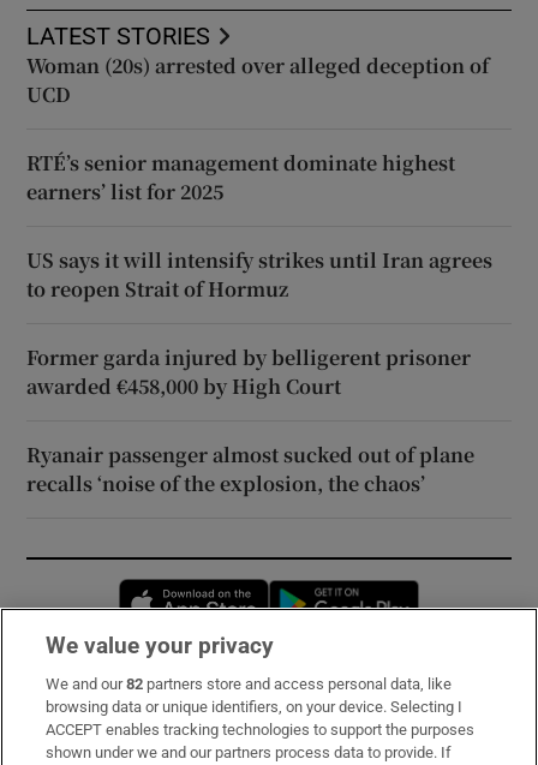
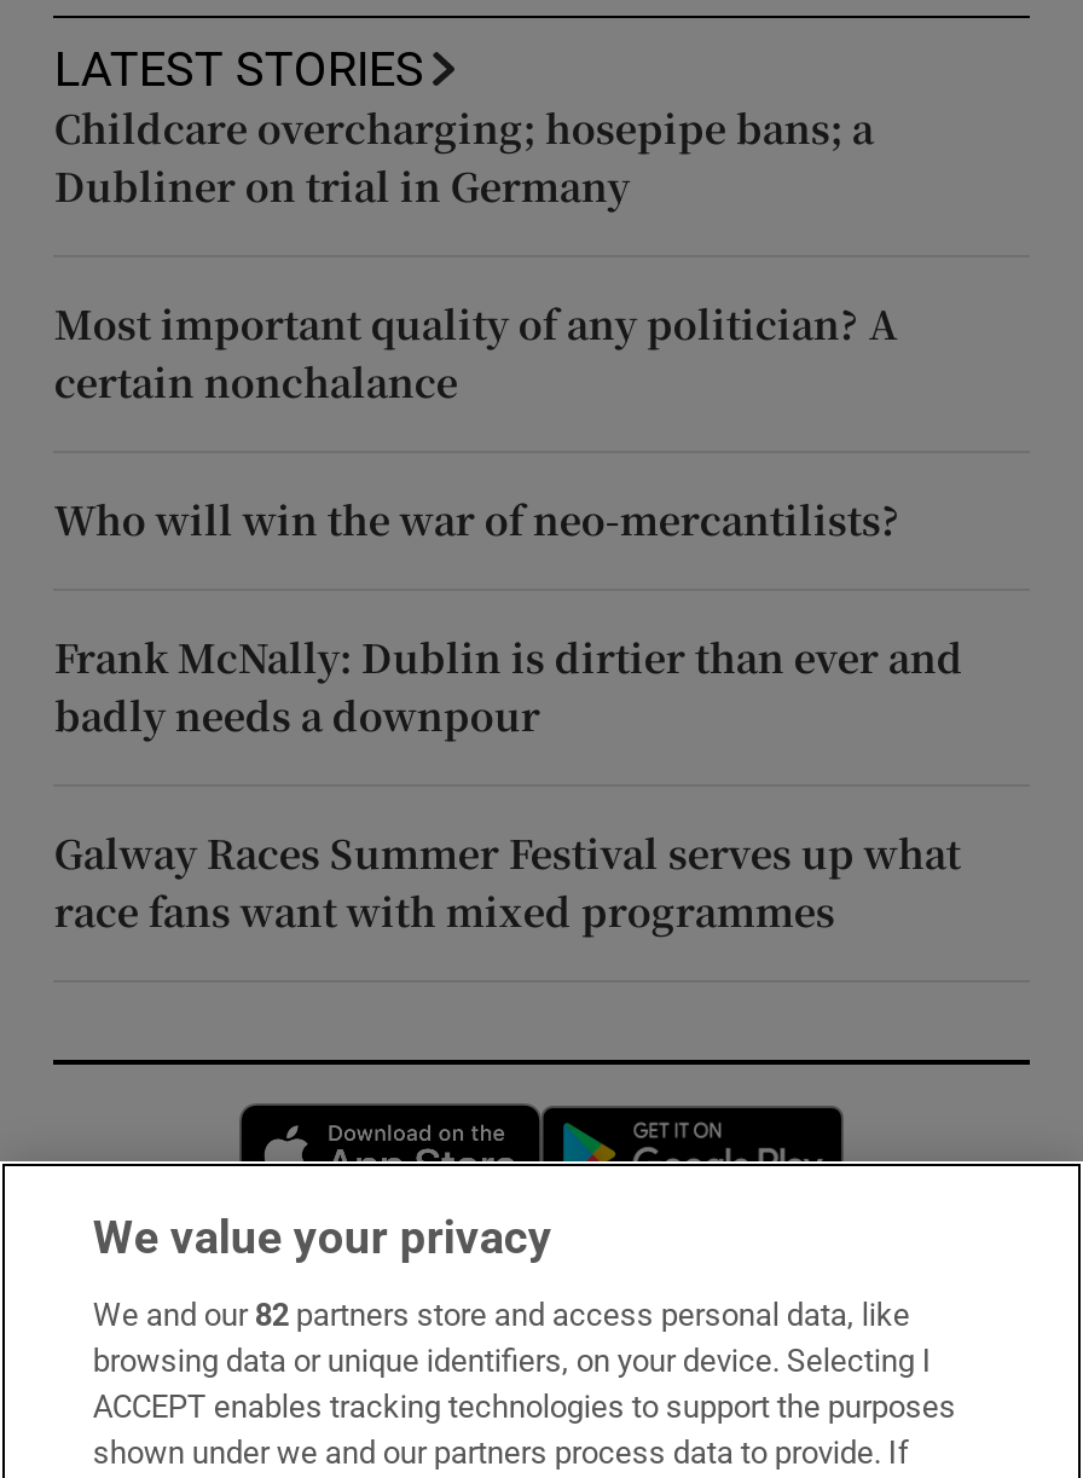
- Woman (20s) arrested over alleged deception of
- UCD
+ Childcare overcharging; hosepipe bans; a
+ Dubliner on trial in Germany

- RTÉ’s senior management dominate highest
- earners’ list for 2025
+ Most important quality of any politician? A
+ certain nonchalance

- US says it will intensify strikes until Iran agrees
- to reopen Strait of Hormuz
+ Who will win the war of neo-mercantilists?

- Former garda injured by belligerent prisoner
- awarded €458,000 by High Court
+ Frank McNally: Dublin is dirtier than ever and
+ badly needs a downpour

- Ryanair passenger almost sucked out of plane
- recalls ‘noise of the explosion, the chaos’
+ Galway Races Summer Festival serves up what
+ race fans want with mixed programmes
